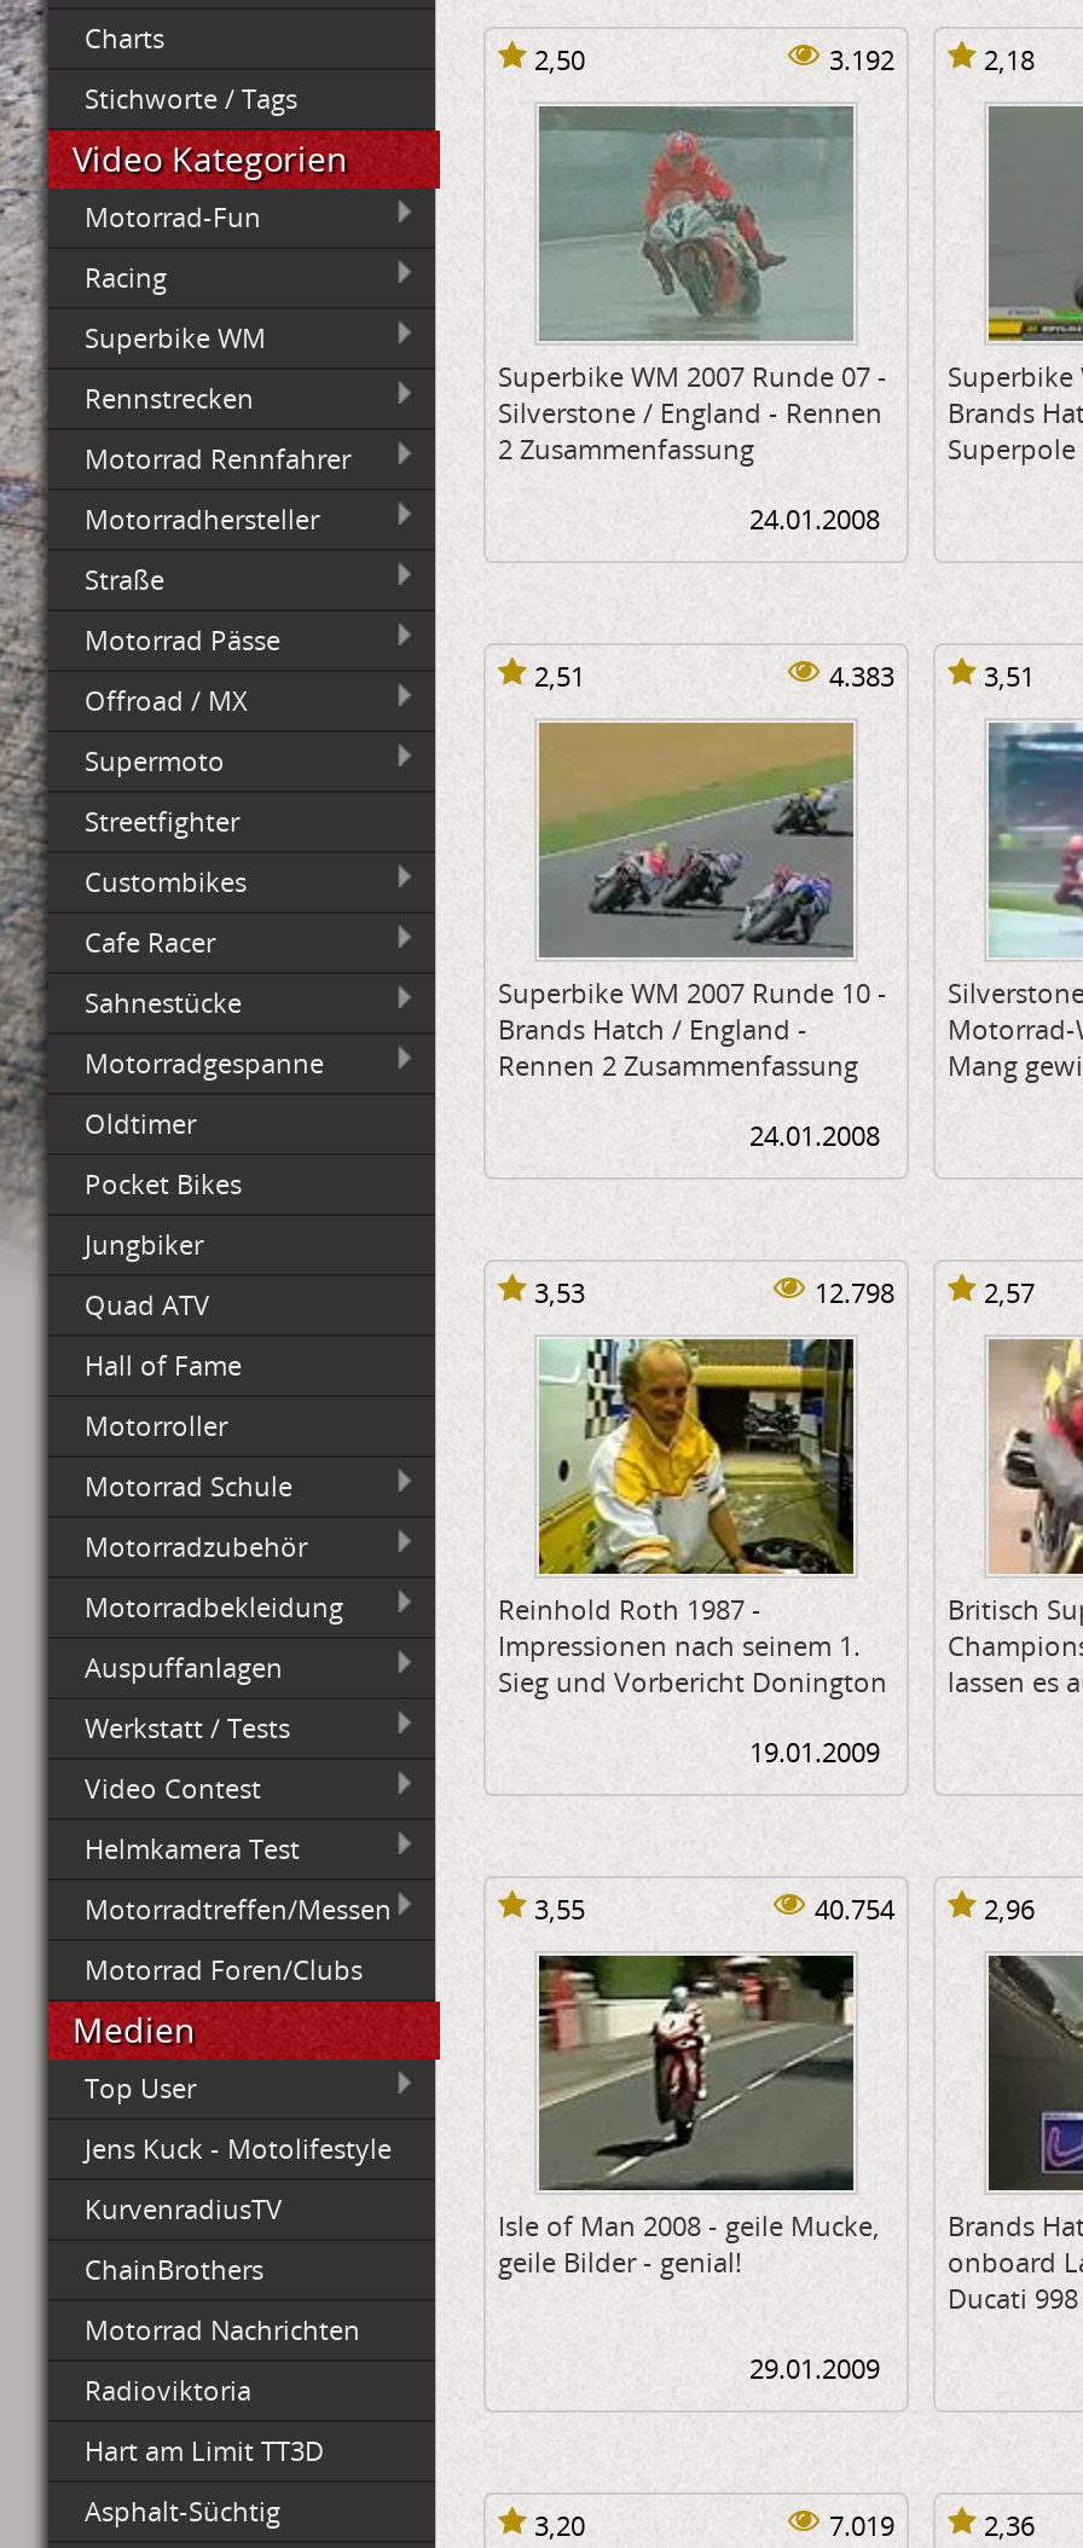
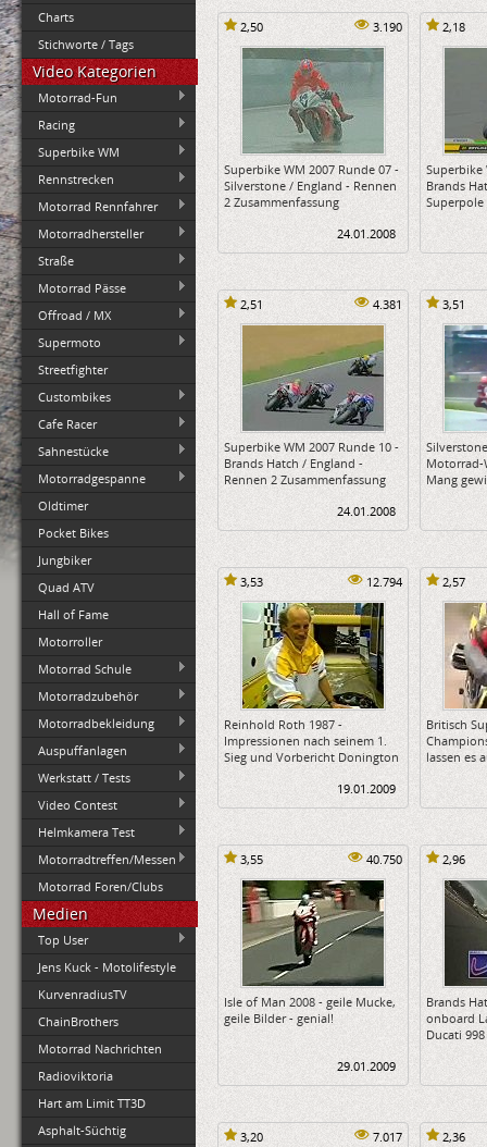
- 3.192
+ 3.190

- 4.383
+ 4.381

- 12.798
+ 12.794

- 40.754
+ 40.750

- 7.019
+ 7.017
